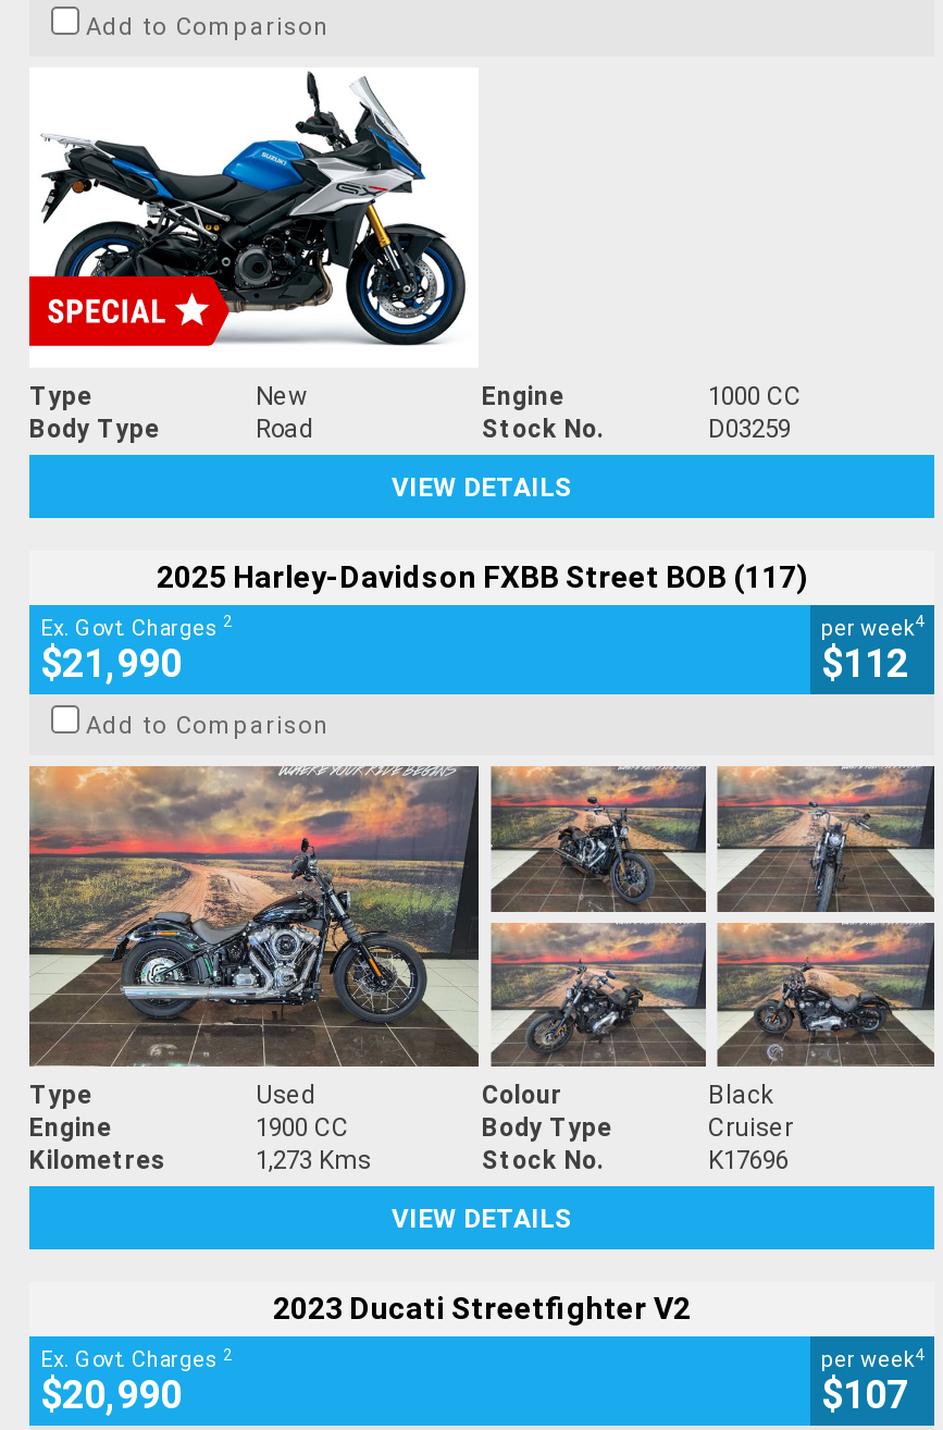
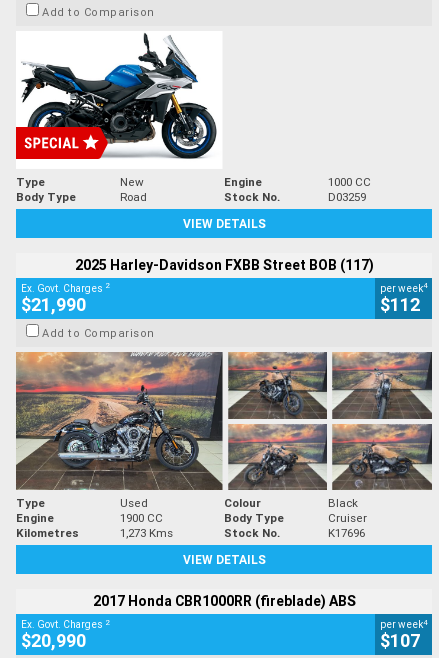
- 2023 Ducati Streetfighter V2
+ 2017 Honda CBR1000RR (fireblade) ABS
